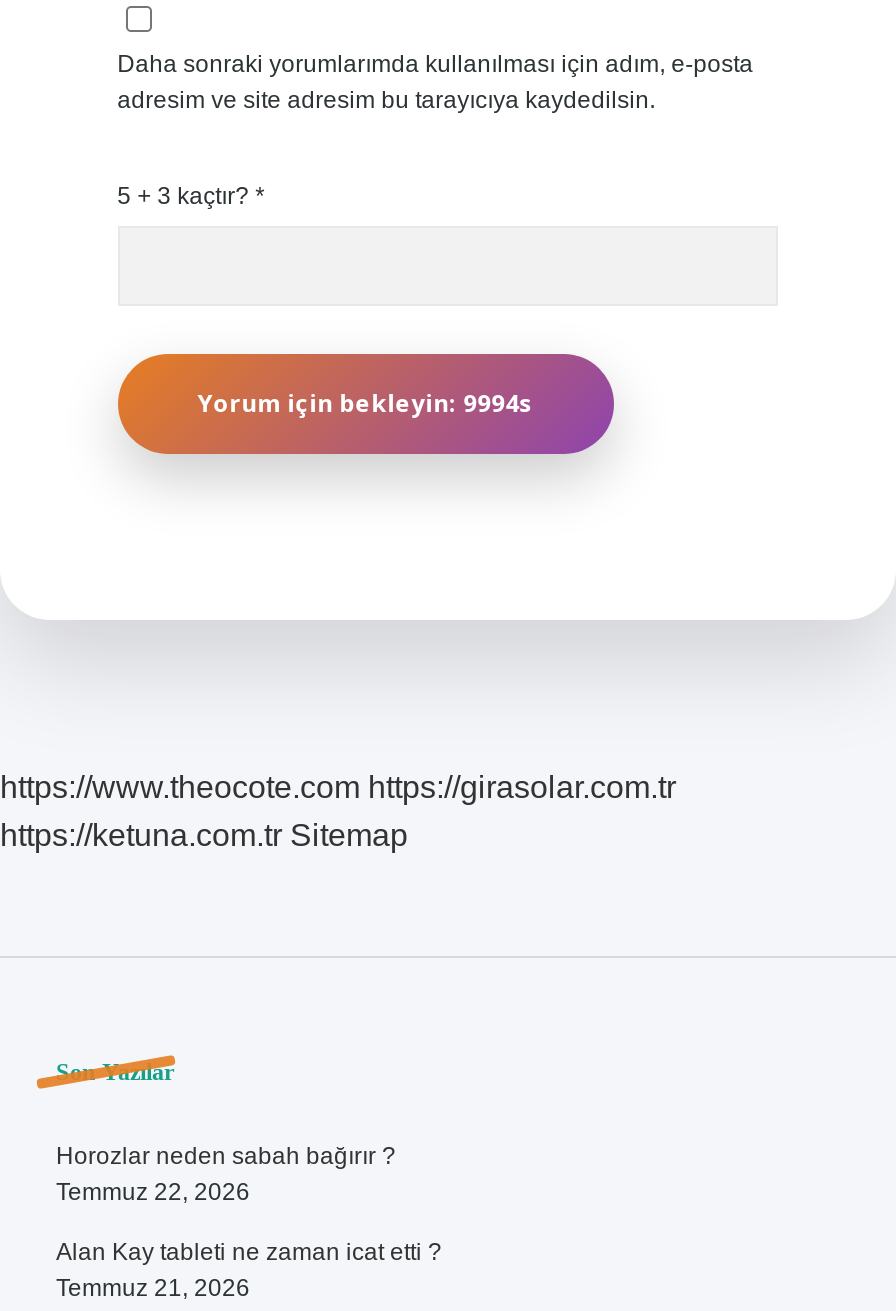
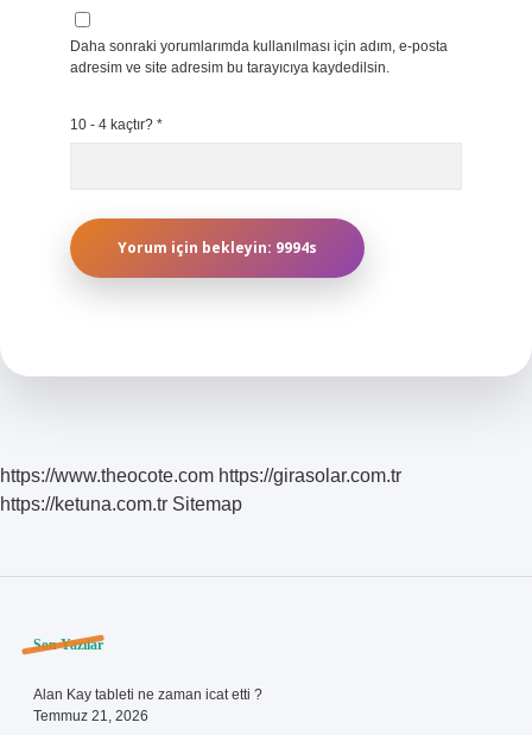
- 5 + 3 kaçtır? *
+ 10 - 4 kaçtır? *

- Horozlar neden sabah bağırır ?
- Temmuz 22, 2026
